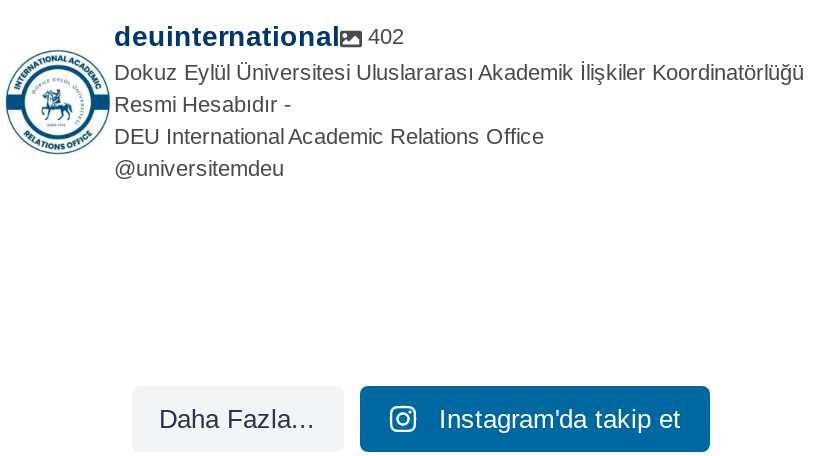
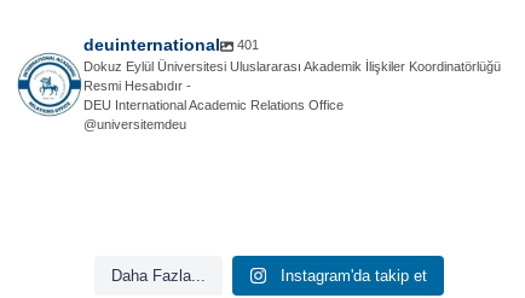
- deuinternational 402
+ deuinternational 401
